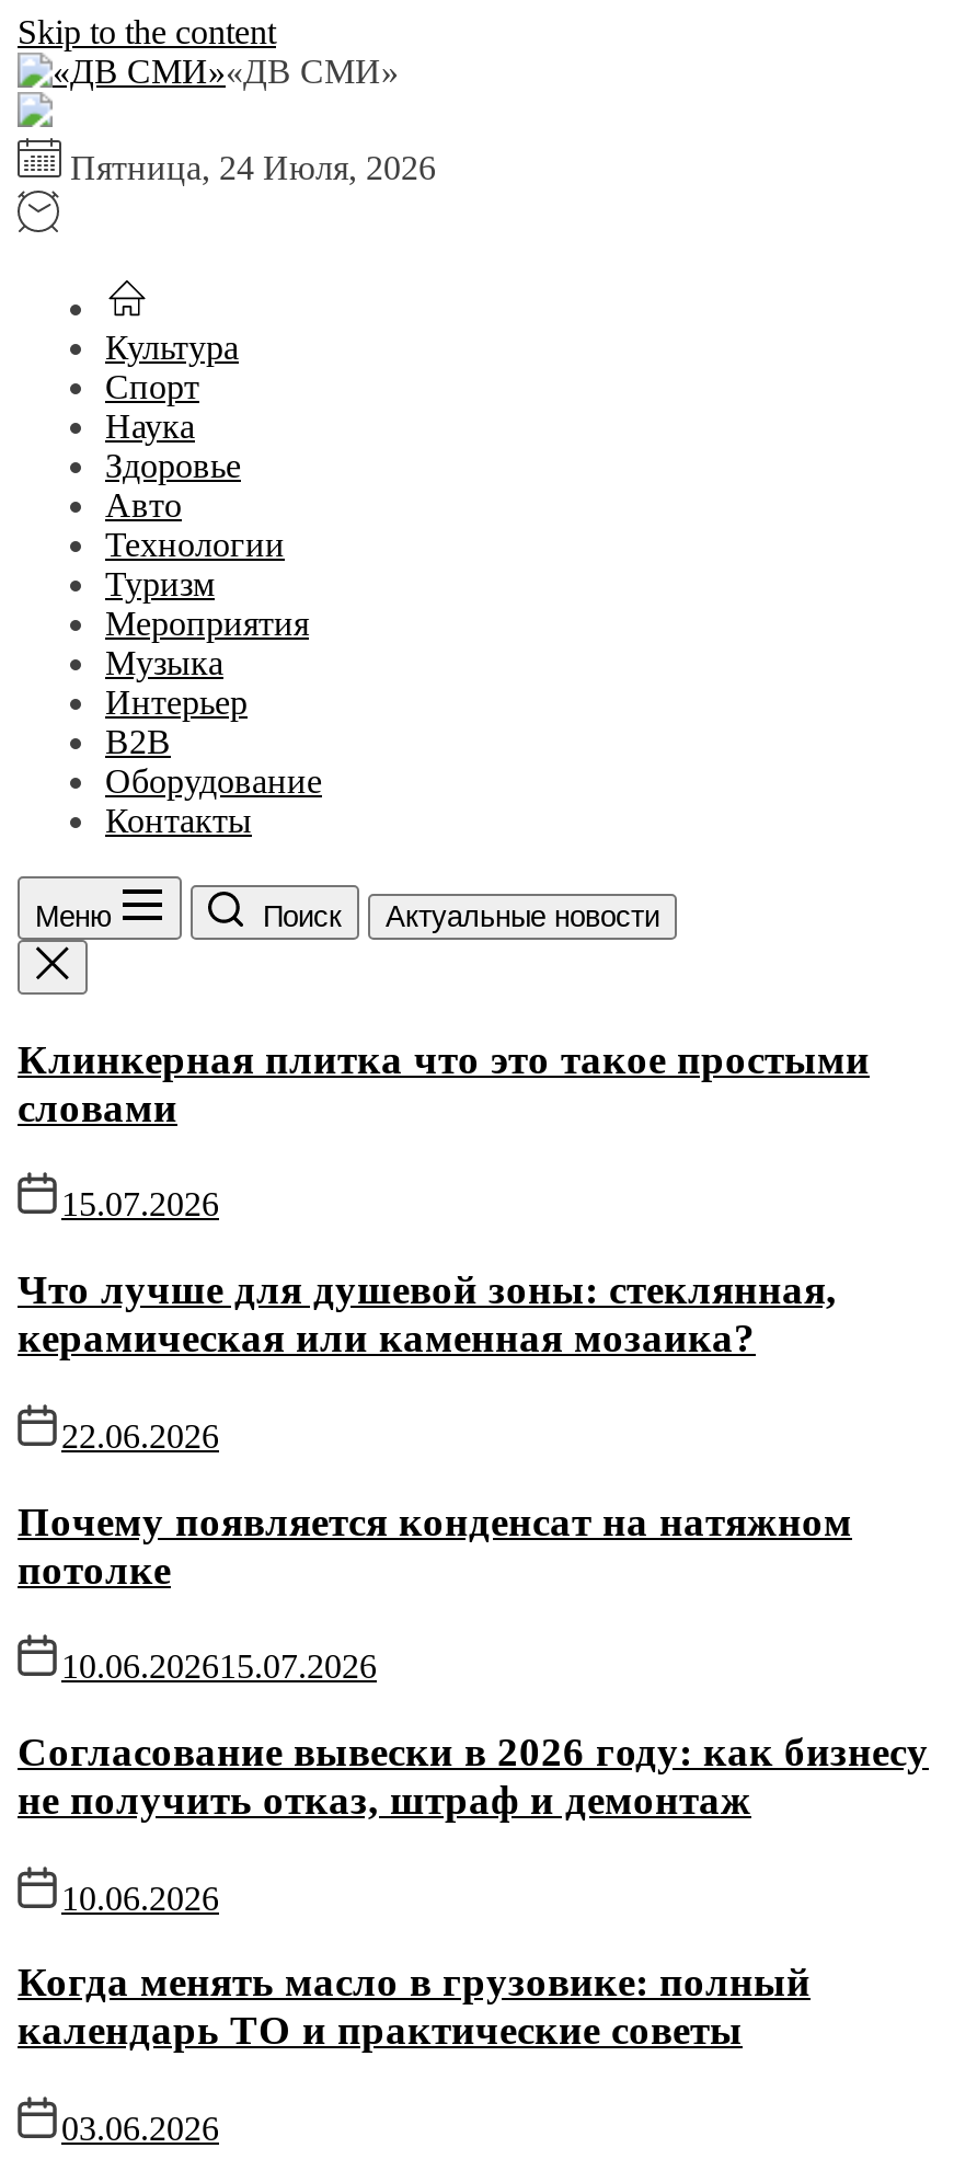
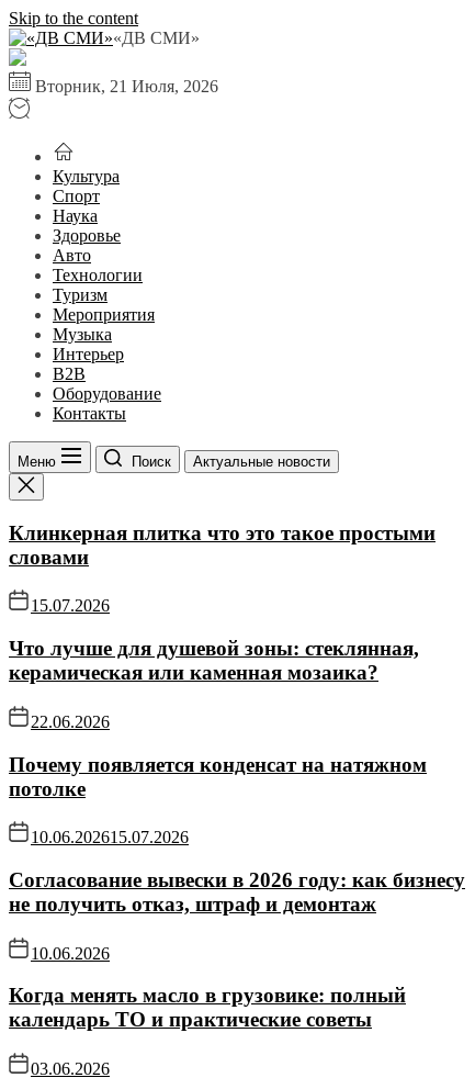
- Пятница, 24 Июля, 2026
+ Вторник, 21 Июля, 2026
